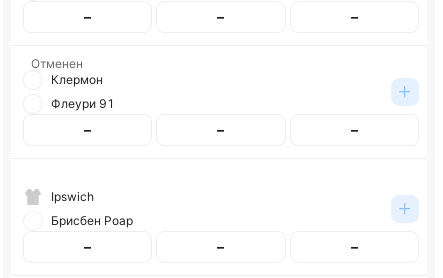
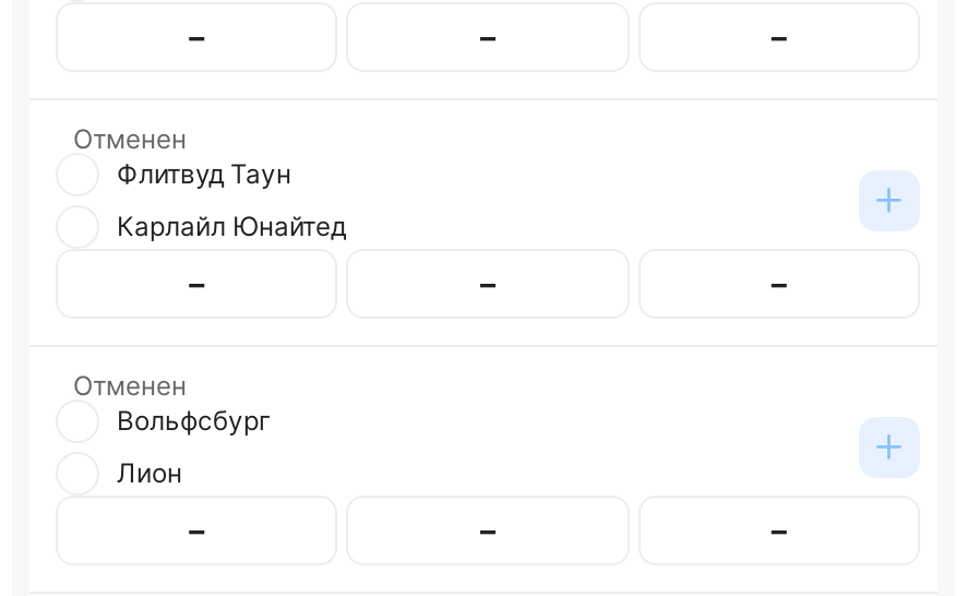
- Клермон
+ Флитвуд Таун

- Флеури 91
+ Карлайл Юнайтед

- Ipswich
+ Отменен
+ Вольфсбург

- Брисбен Роар
+ Лион
